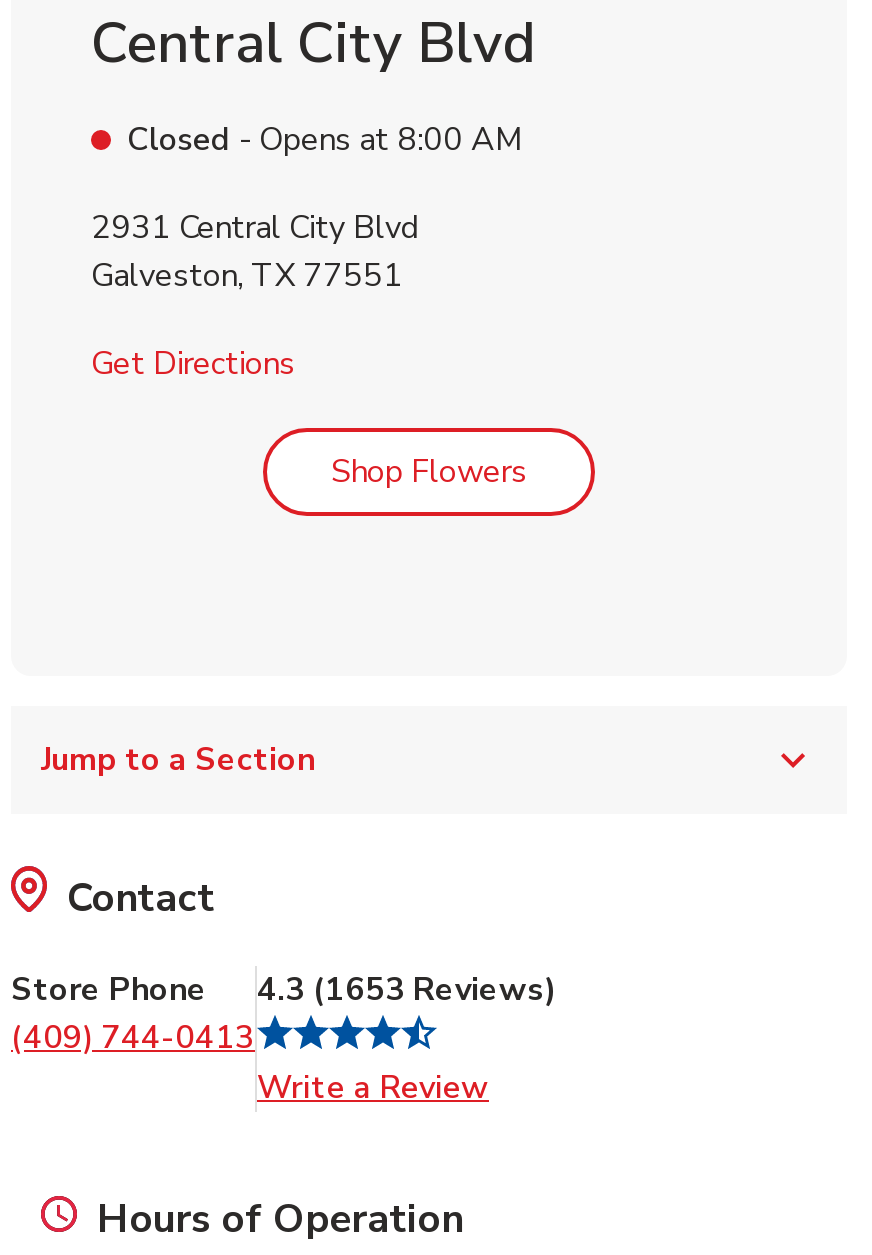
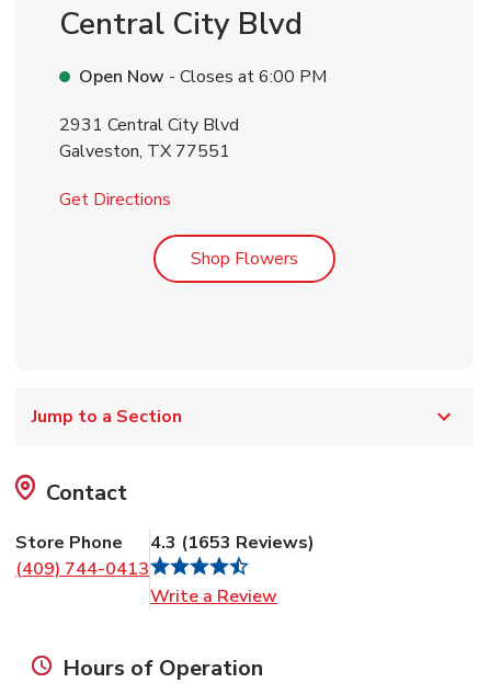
- Closed - Opens at 8:00 AM
+ Open Now - Closes at 6:00 PM
